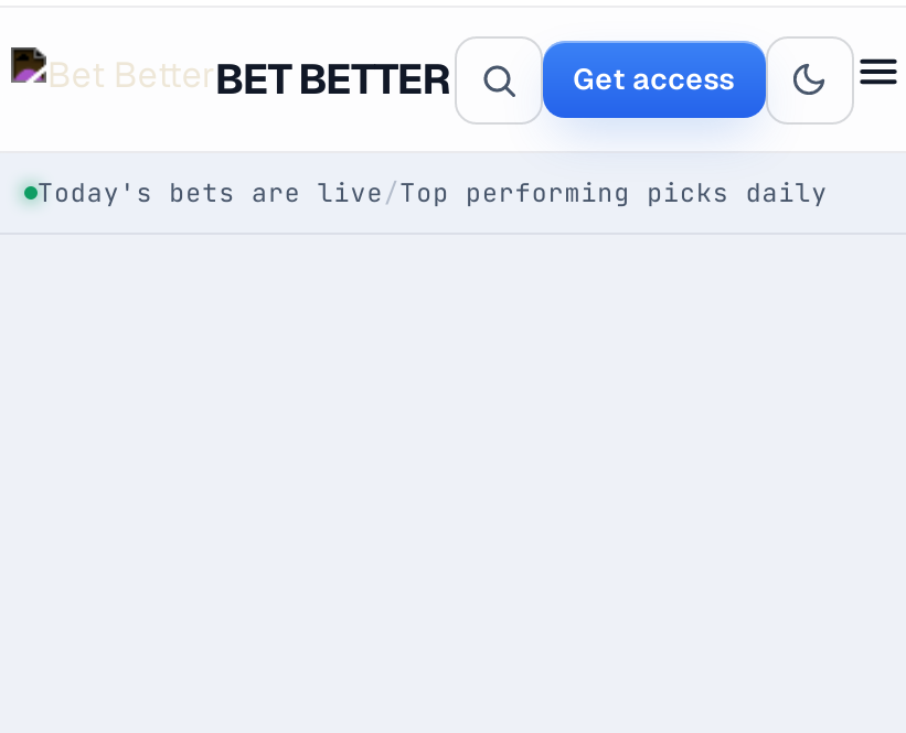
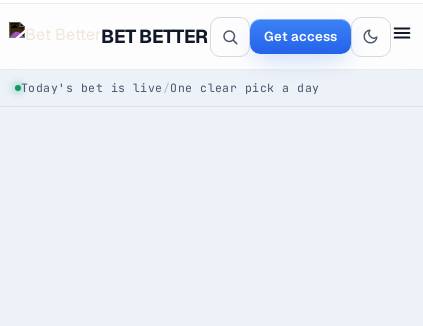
- Today's bets are live / Top performing picks daily
+ Today's bet is live / One clear pick a day
